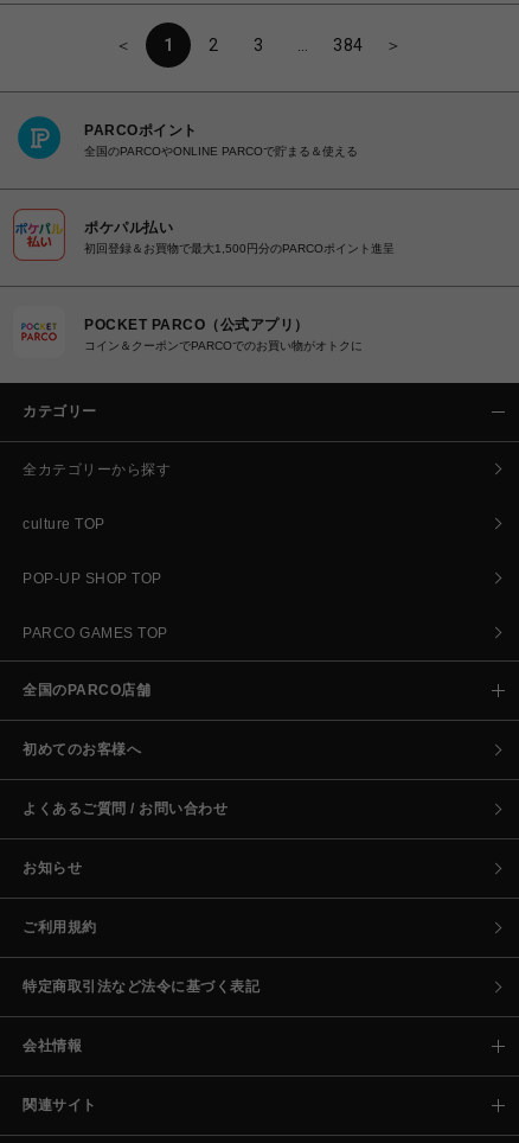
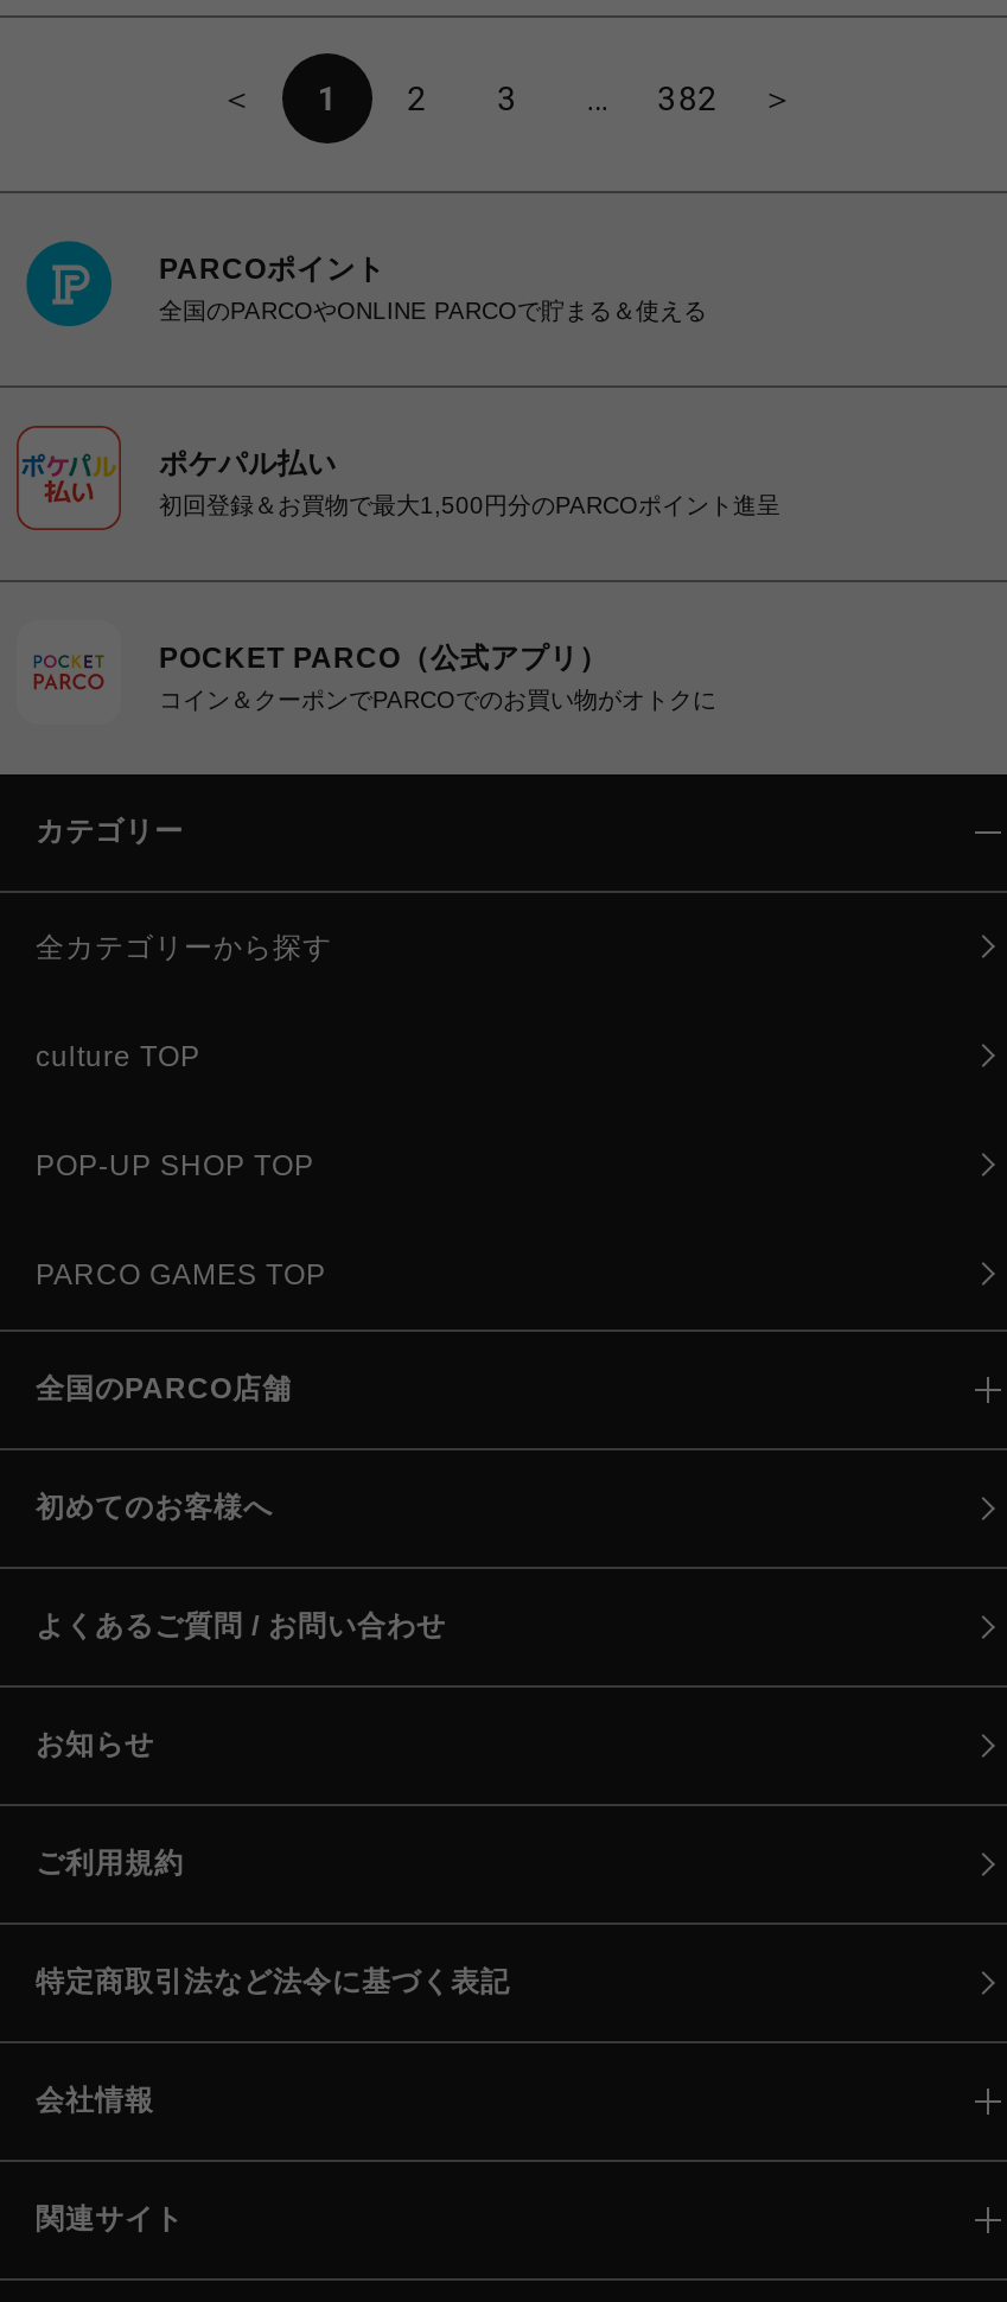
- 384
+ 382
